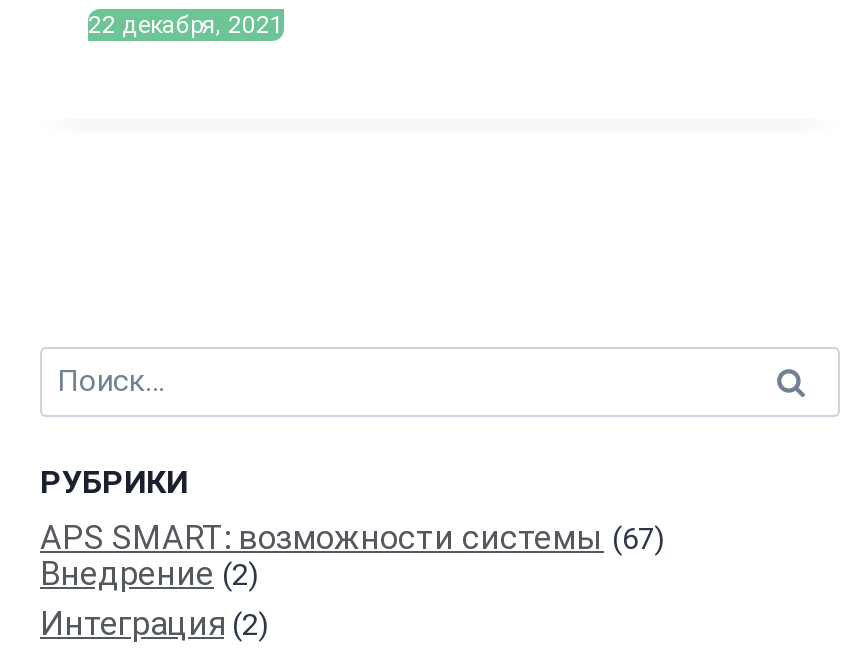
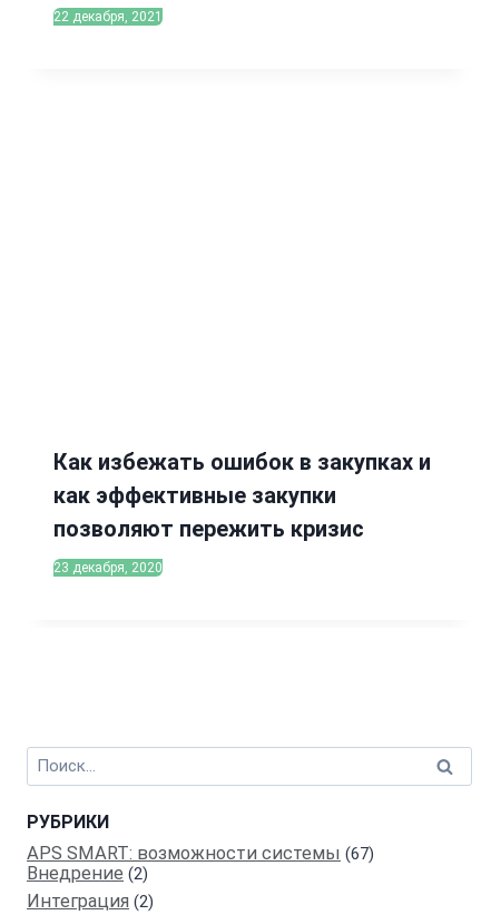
+ Как избежать ошибок в закупках и
+ как эффективные закупки
+ позволяют пережить кризис
+ 23 декабря, 2020
